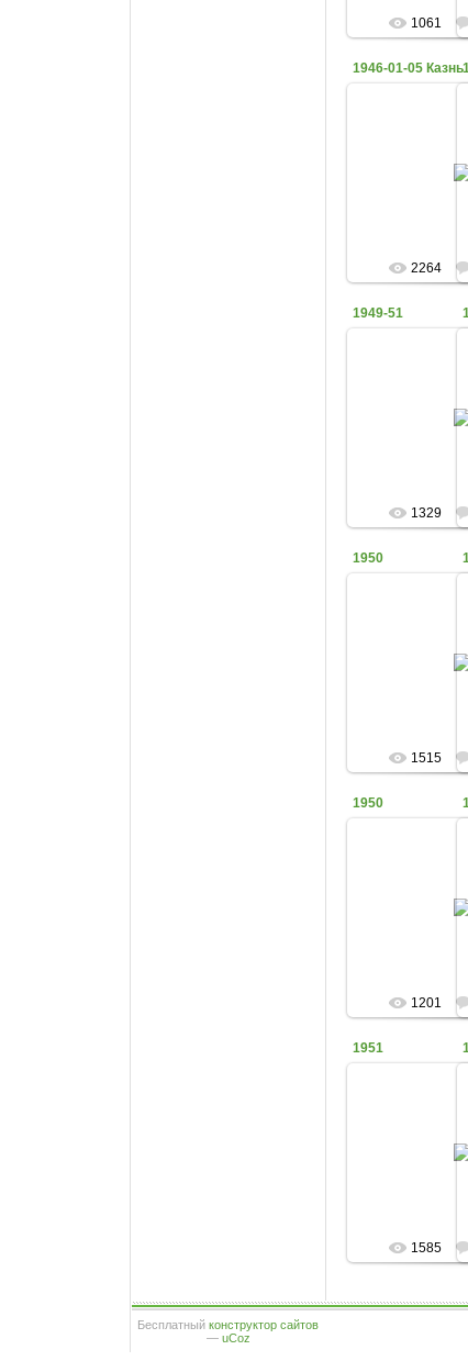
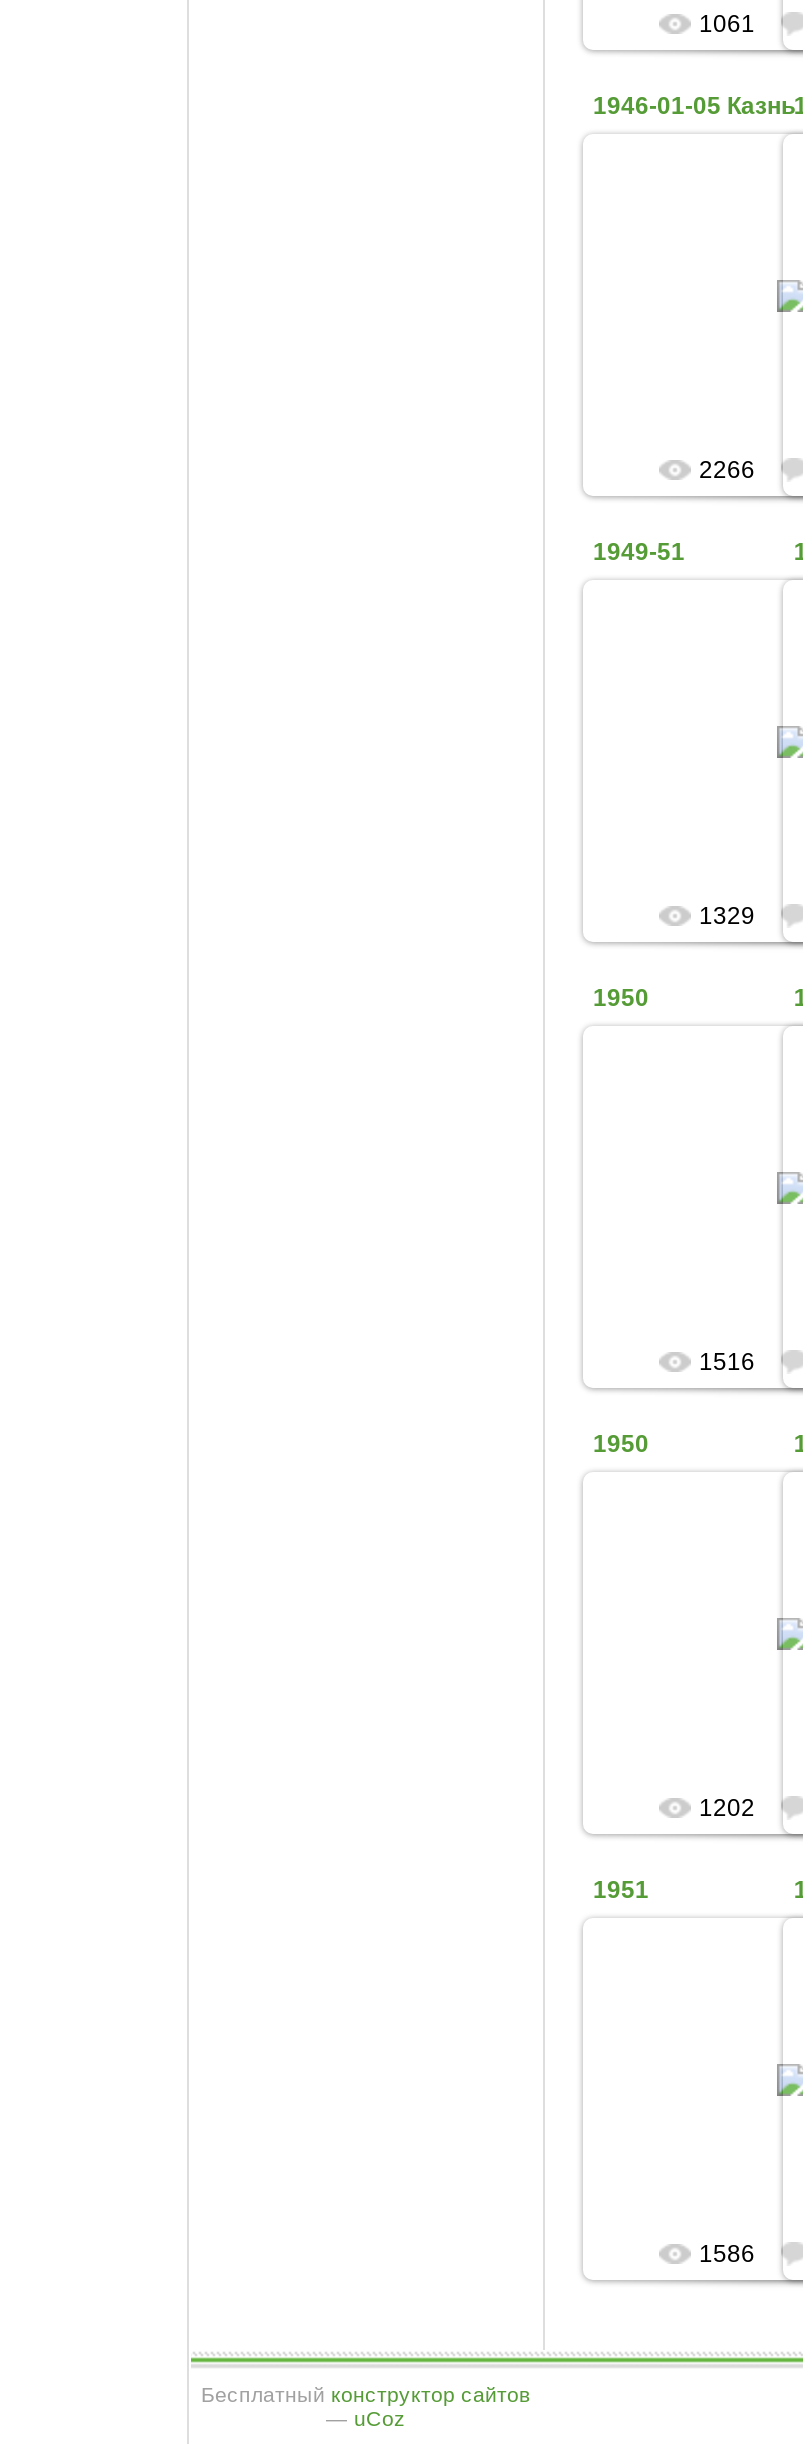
- 2264
+ 2266

- 1515
+ 1516

- 1201
+ 1202

- 1585
+ 1586
